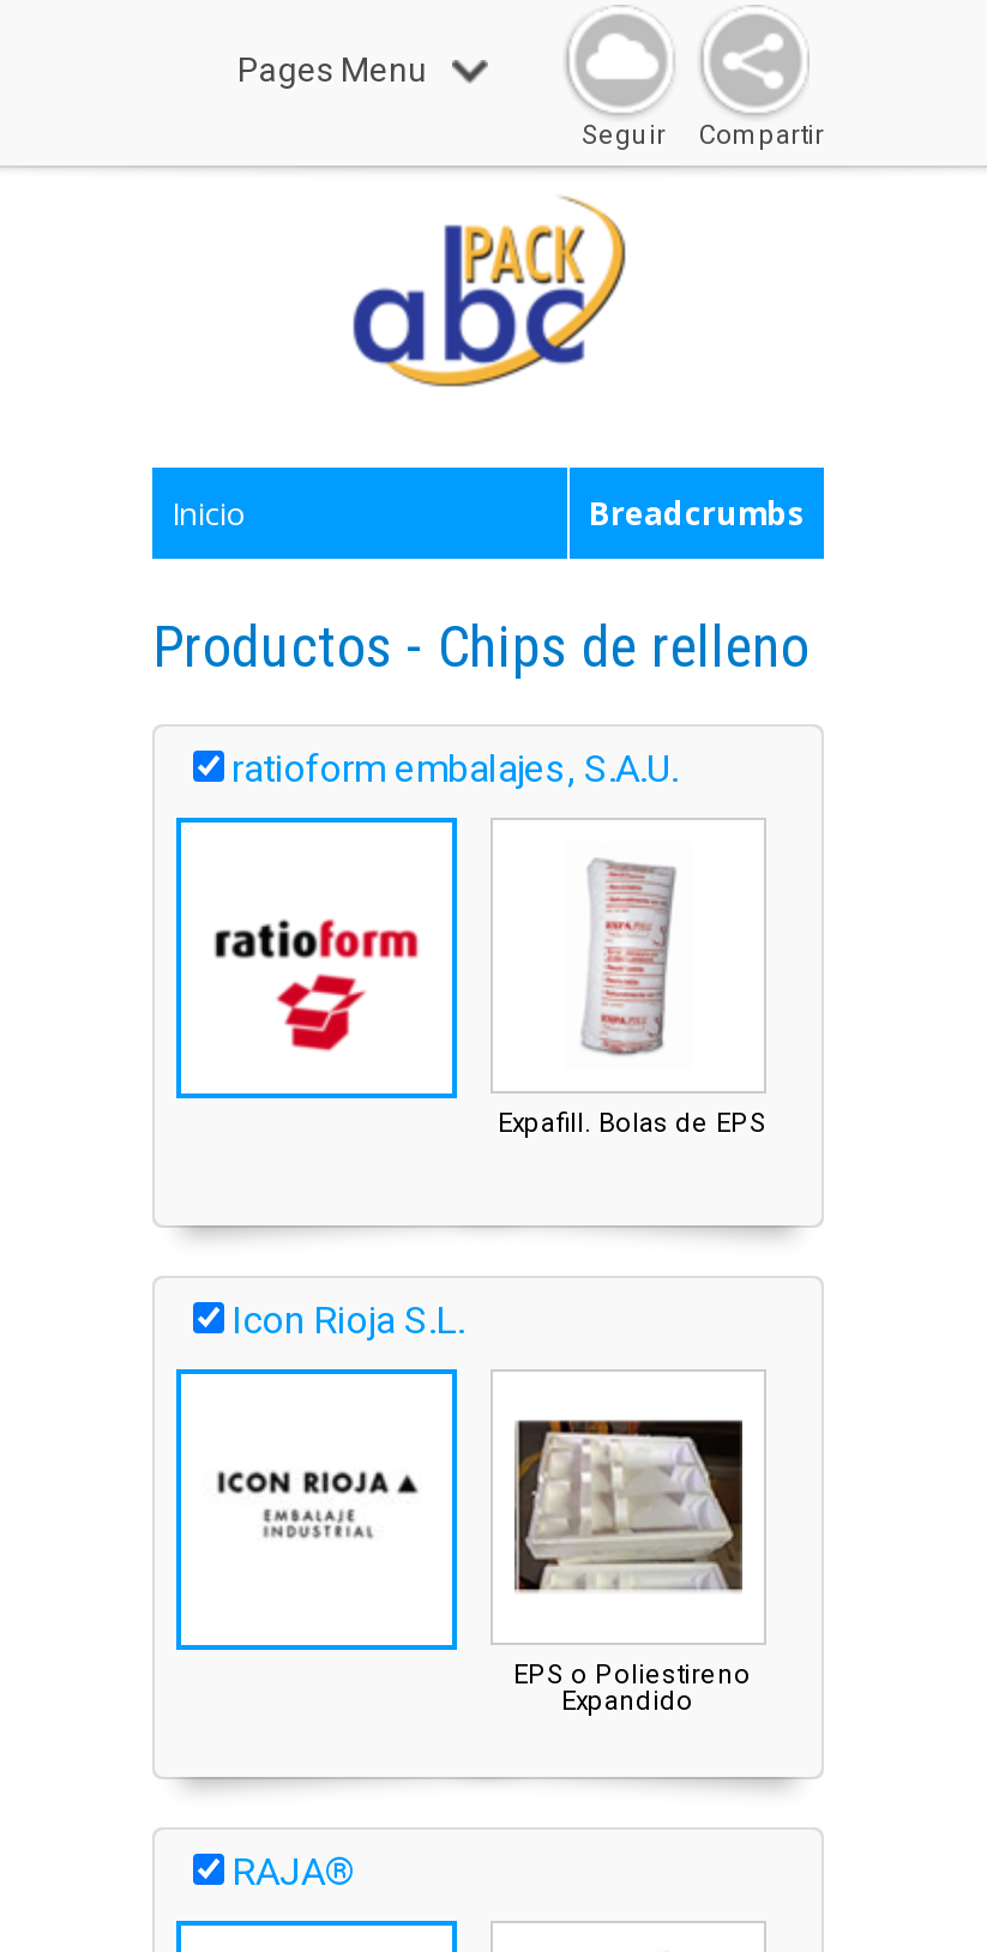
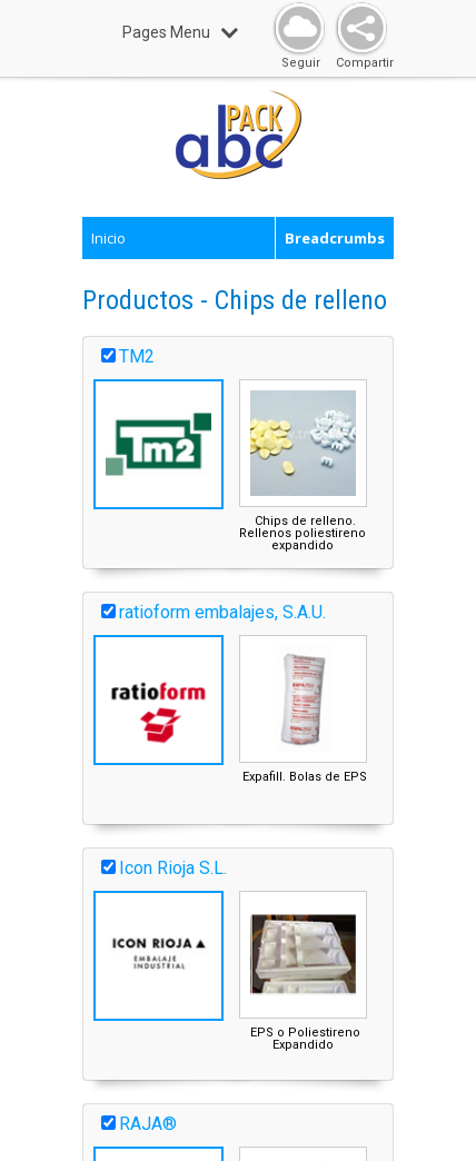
+ [image]

+ TM2

+ [image]
+ Chips de relleno.
+ Rellenos poliestireno
+ expandido
